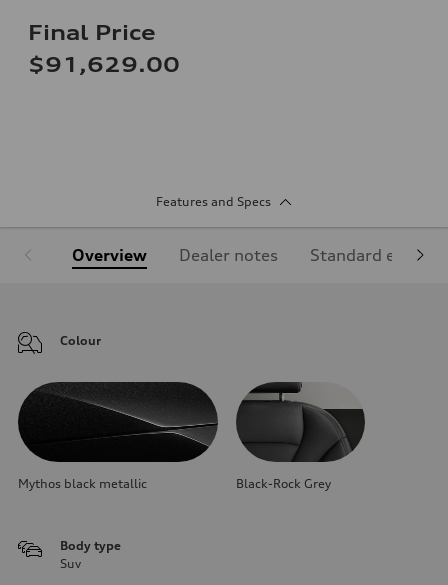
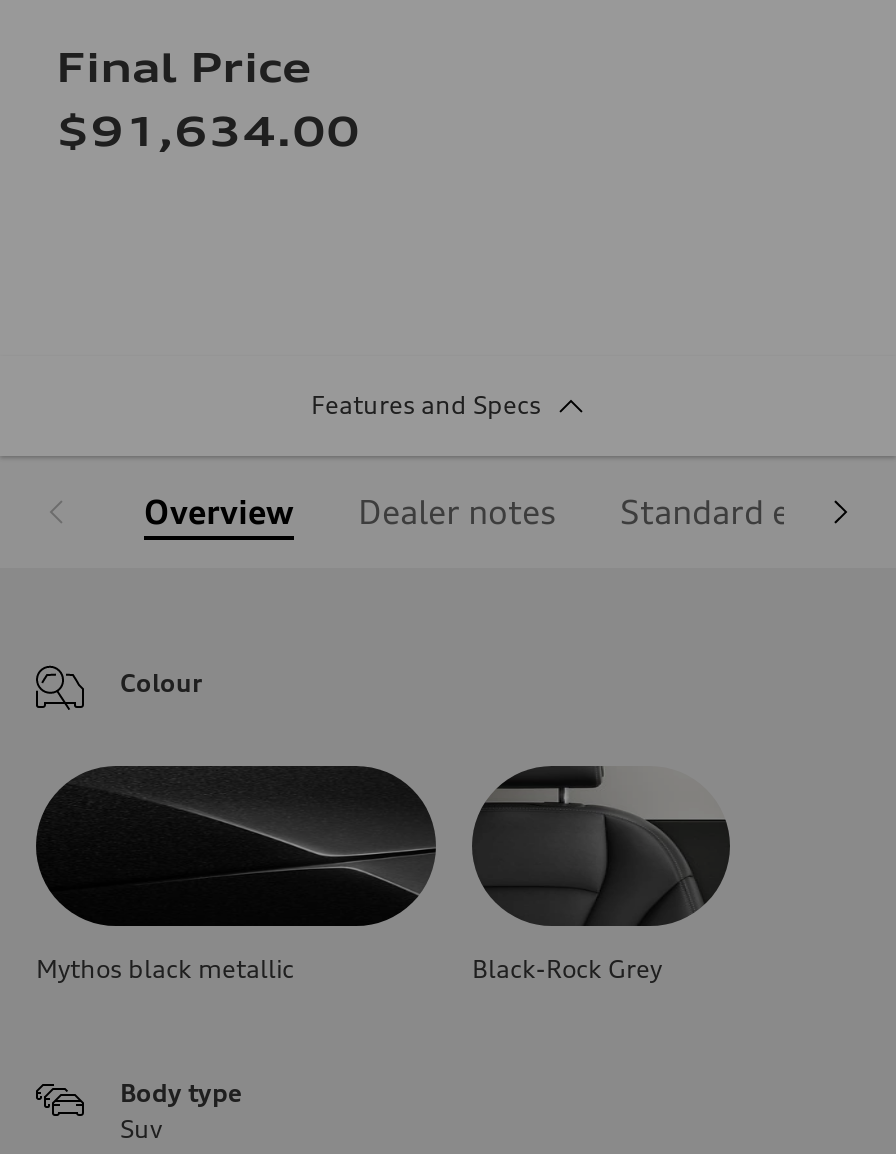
- $91,629.00
+ $91,634.00
